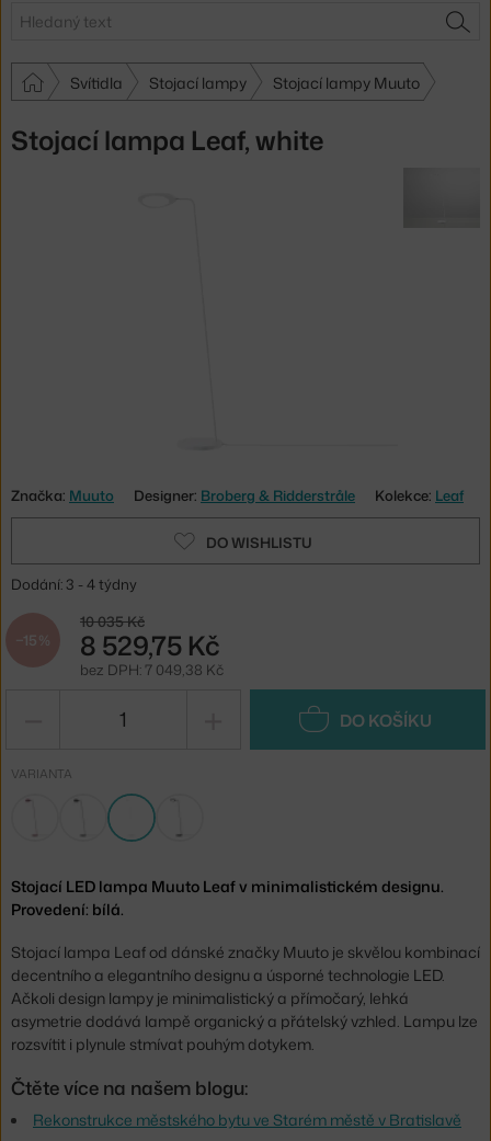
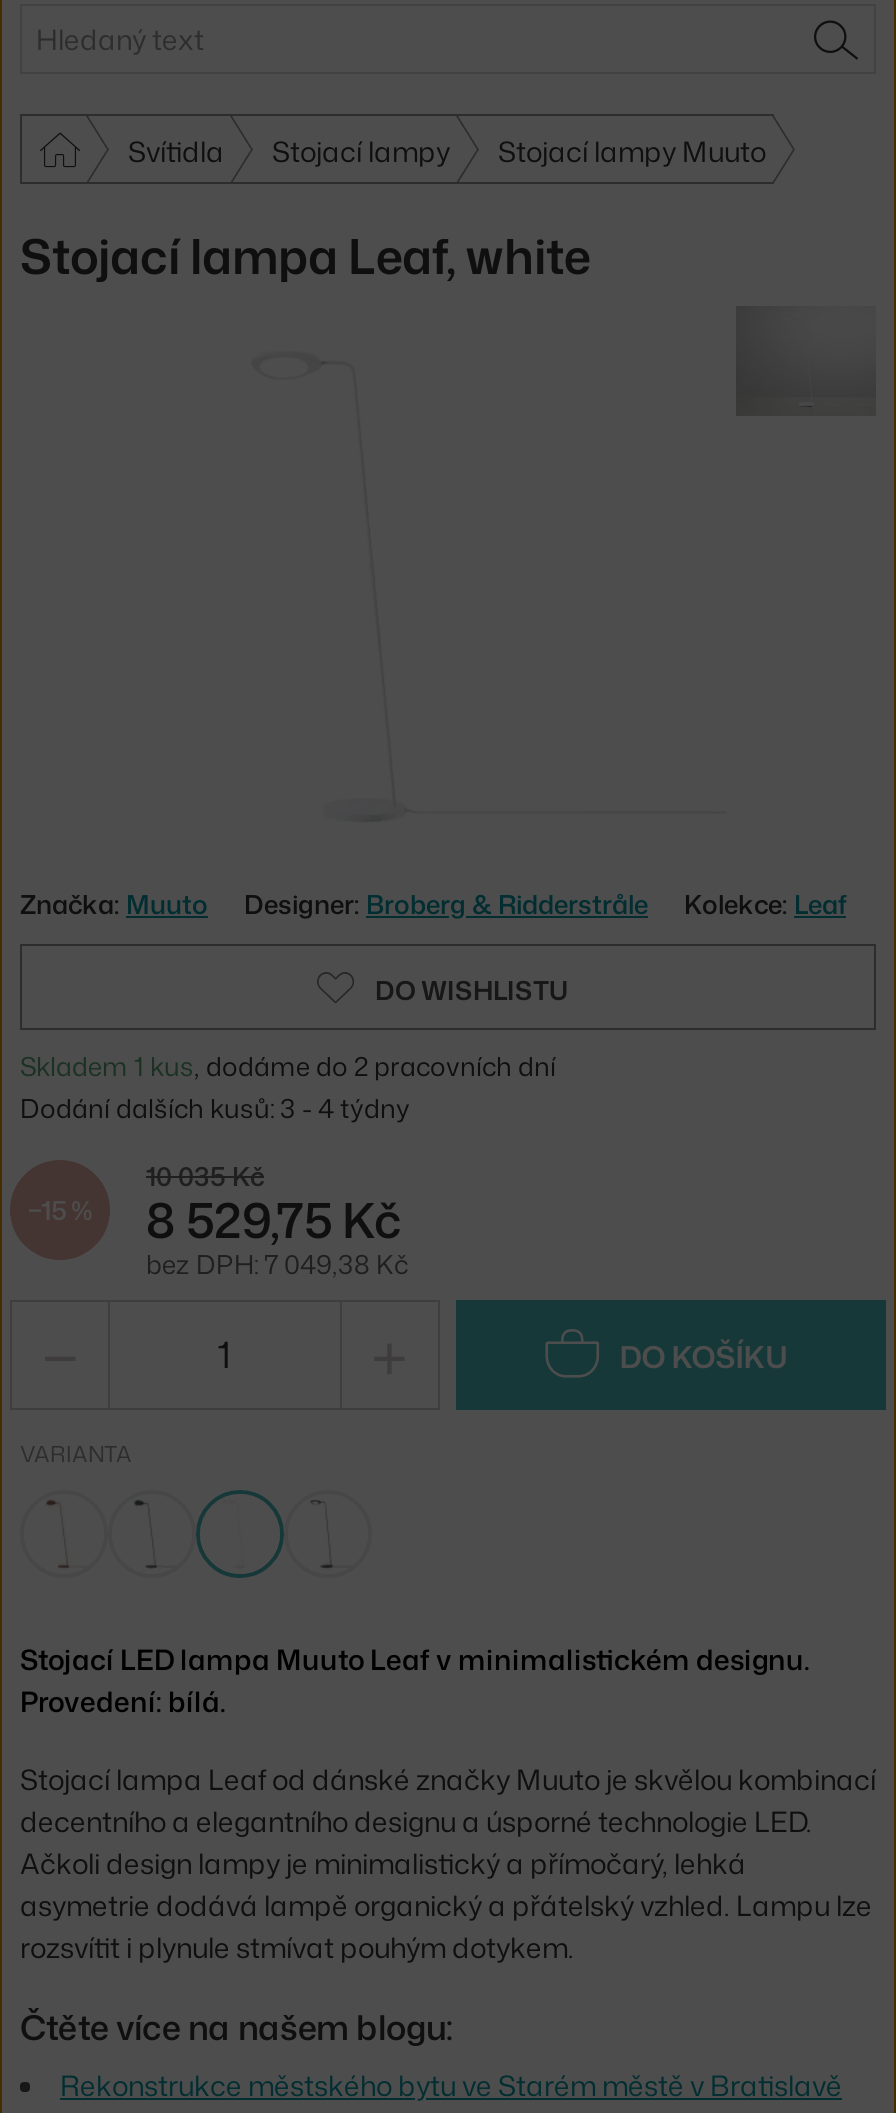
- Dodání: 3 - 4 týdny
+ Skladem 1 kus, dodáme do 2 pracovních dní
+ Dodání dalších kusů: 3 - 4 týdny
